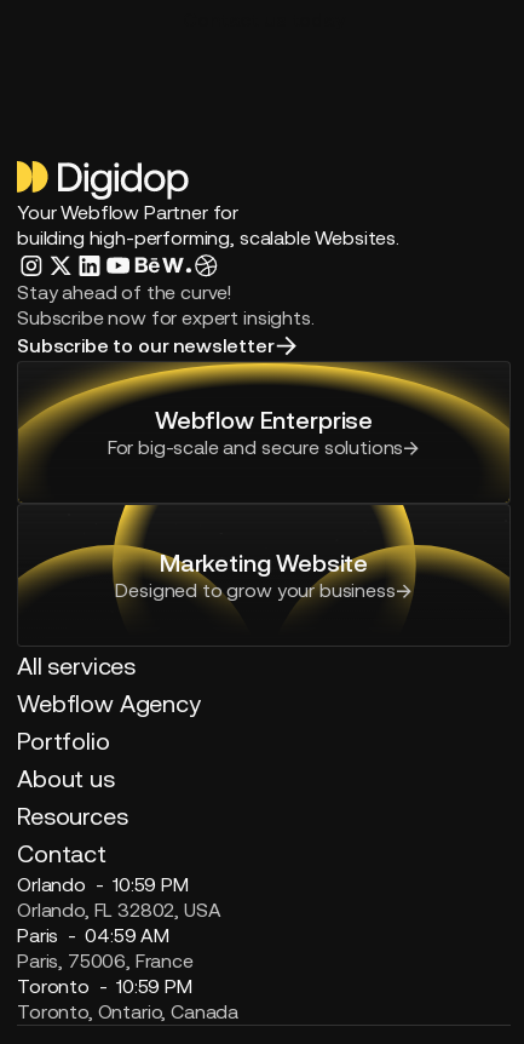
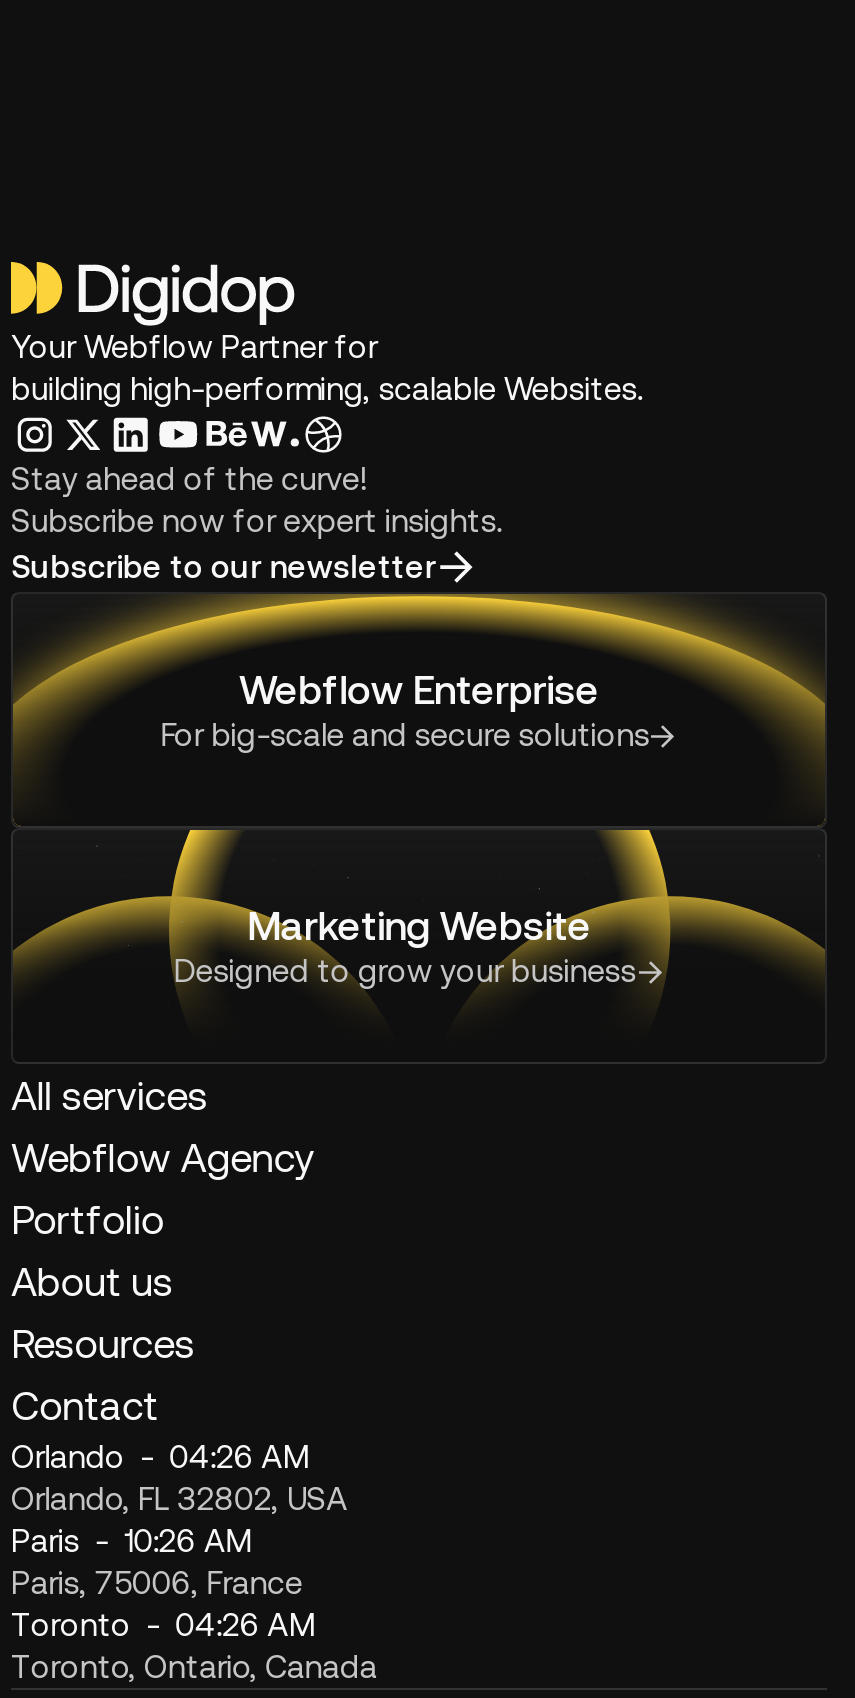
- Orlando - 10:59 PM
+ Orlando - 04:26 AM

- Paris - 04:59 AM
+ Paris - 10:26 AM

- Toronto - 10:59 PM
+ Toronto - 04:26 AM
